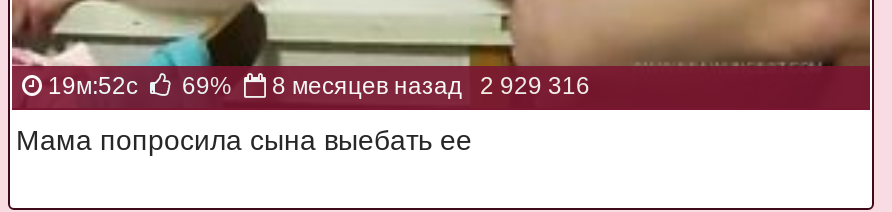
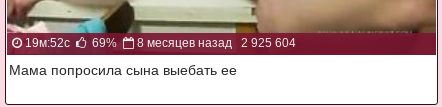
- 8 месяцев назад 2 929 316
+ 8 месяцев назад 2 925 604
